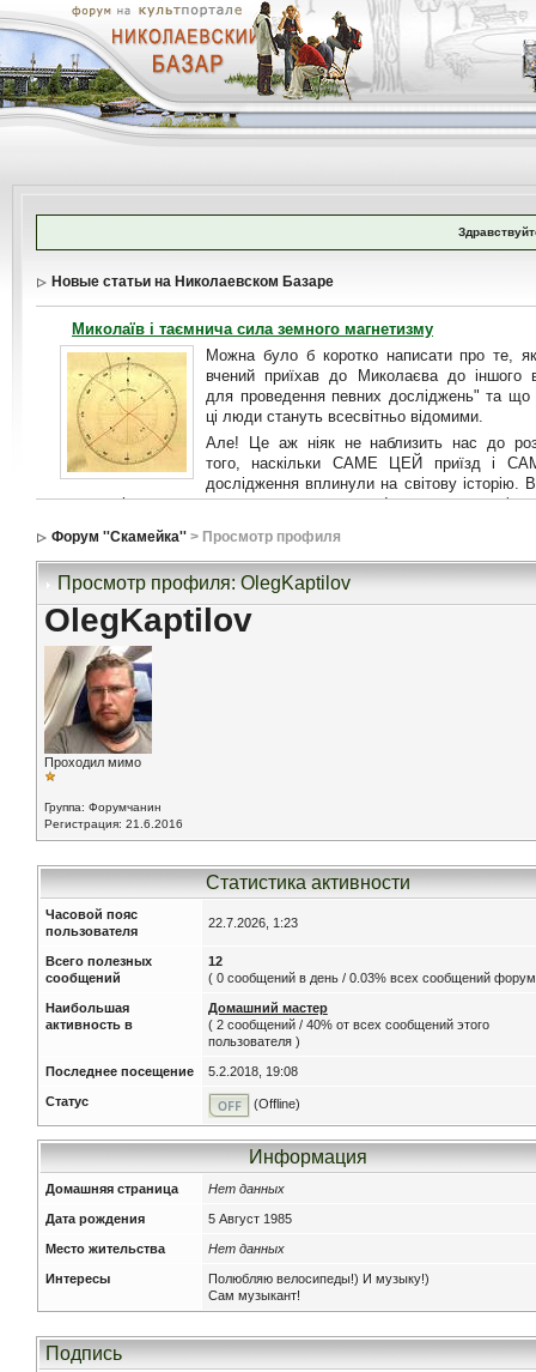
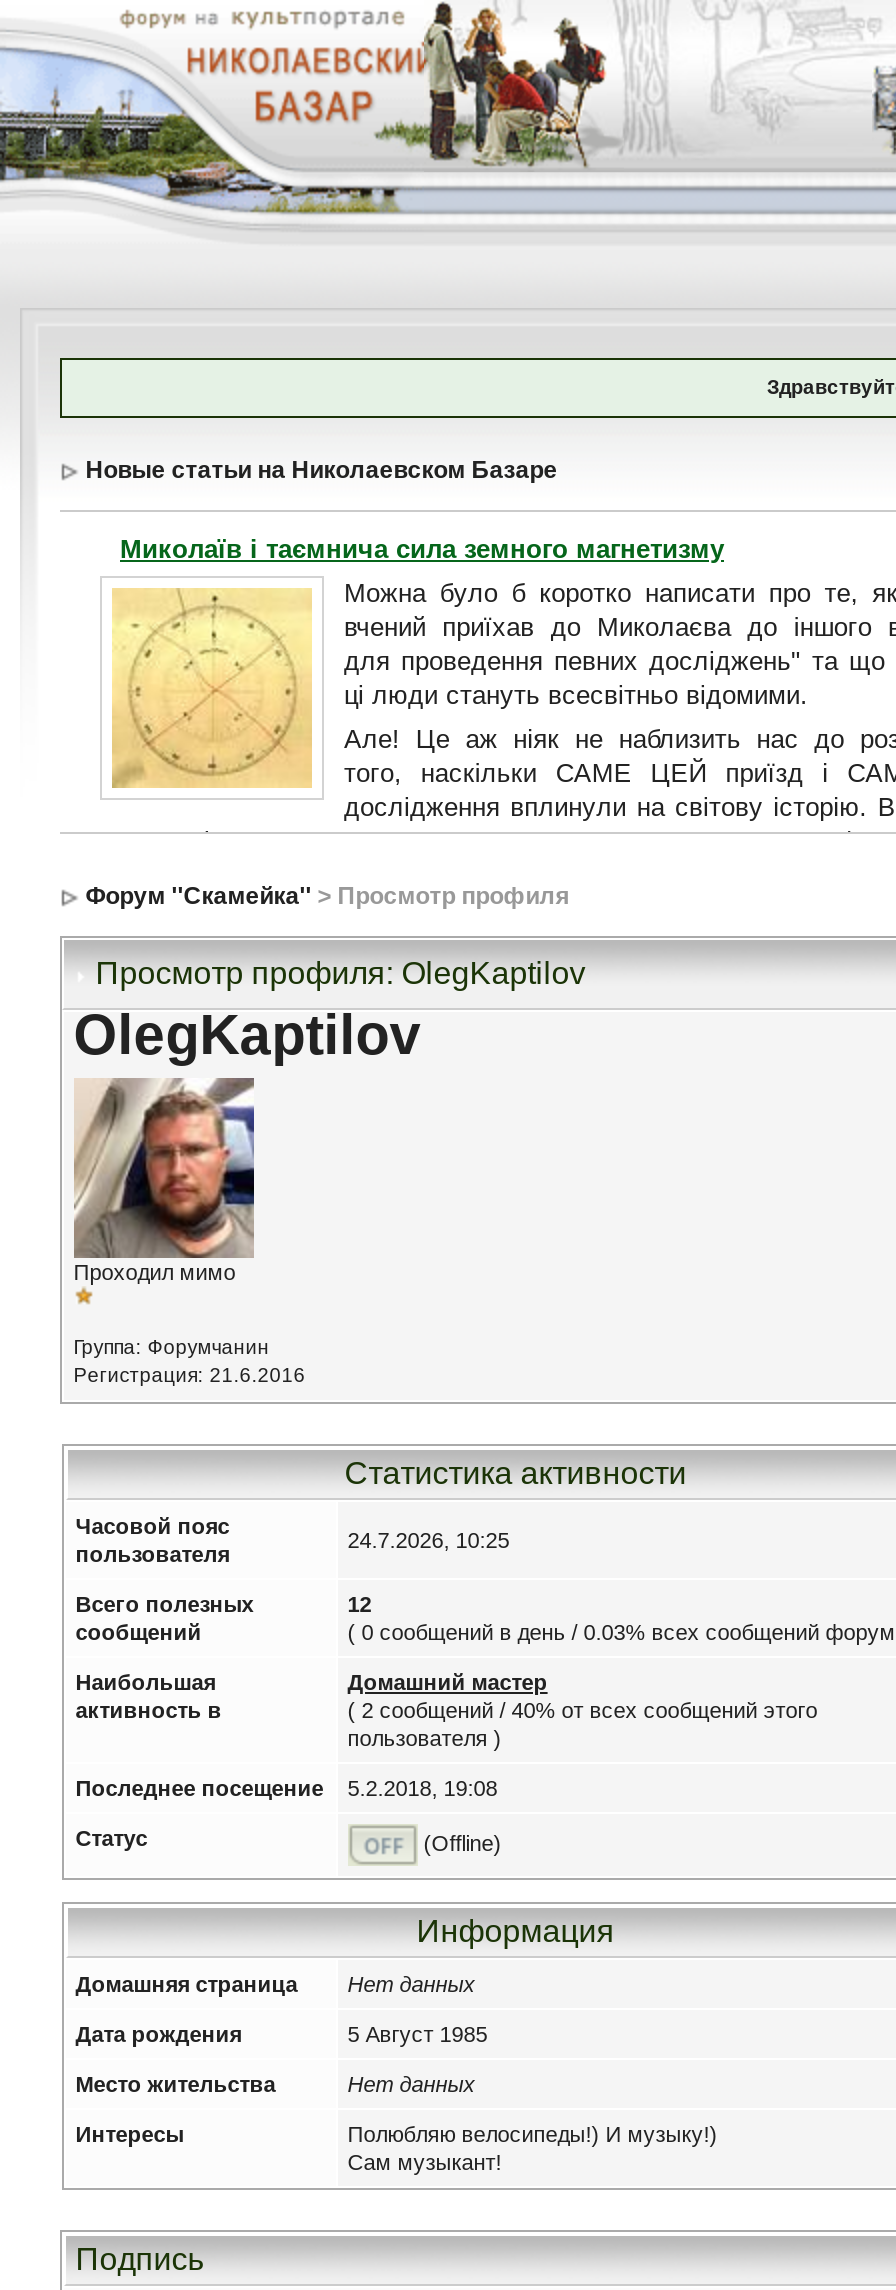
- 22.7.2026, 1:23
+ 24.7.2026, 10:25
